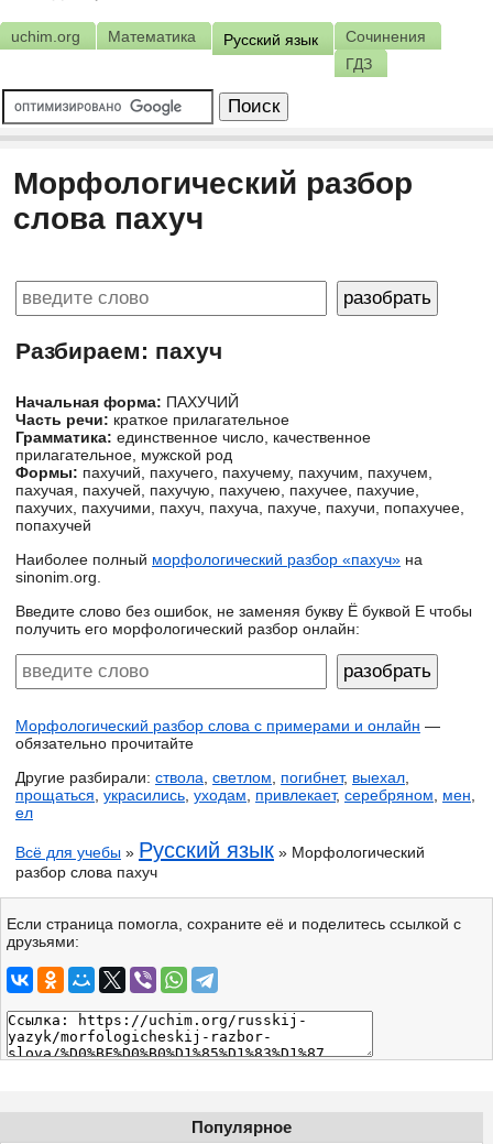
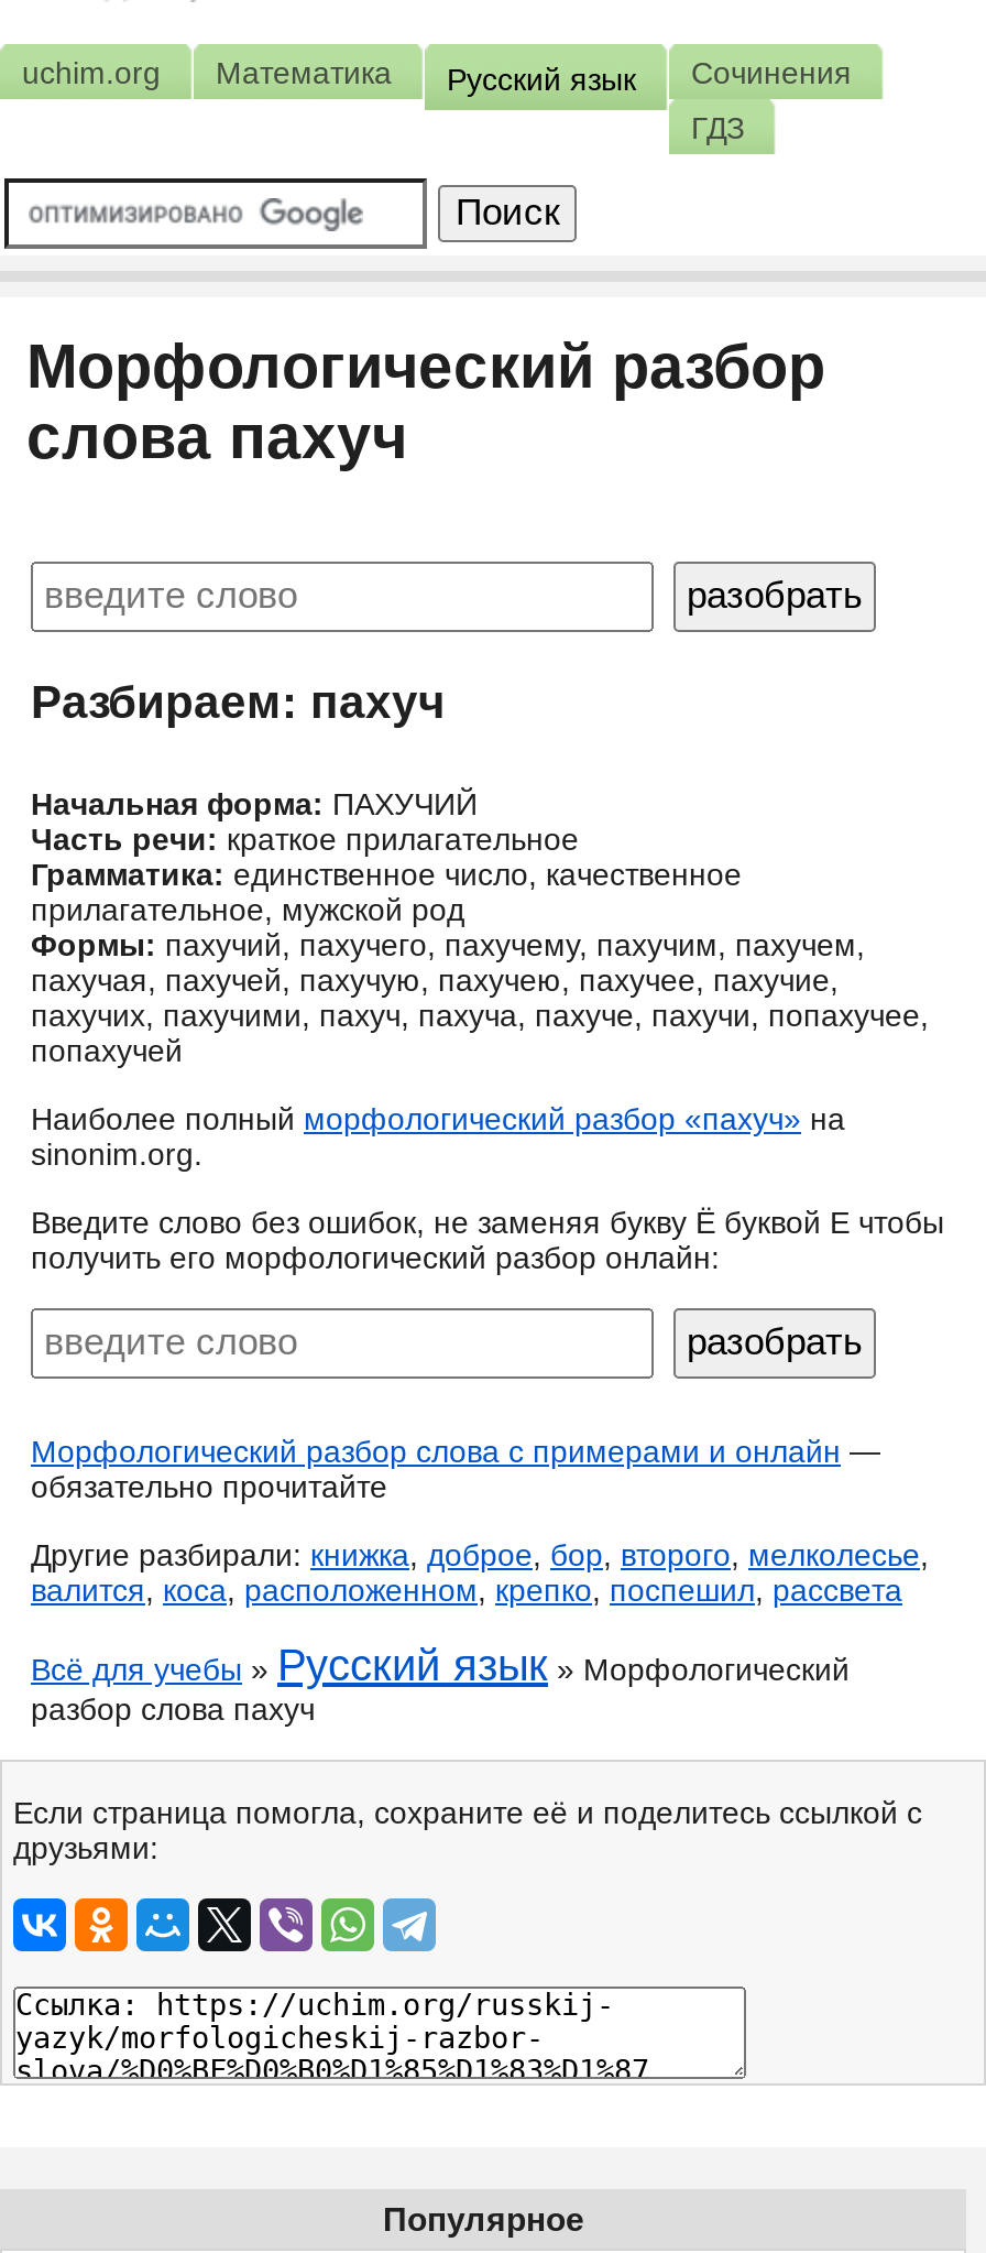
- Другие разбирали: ствола, светлом, погибнет, выехал,
- прощаться, украсились, уходам, привлекает, серебряном, мен,
- ел
+ Другие разбирали: книжка, доброе, бор, второго, мелколесье,
+ валится, коса, расположенном, крепко, поспешил, рассвета
